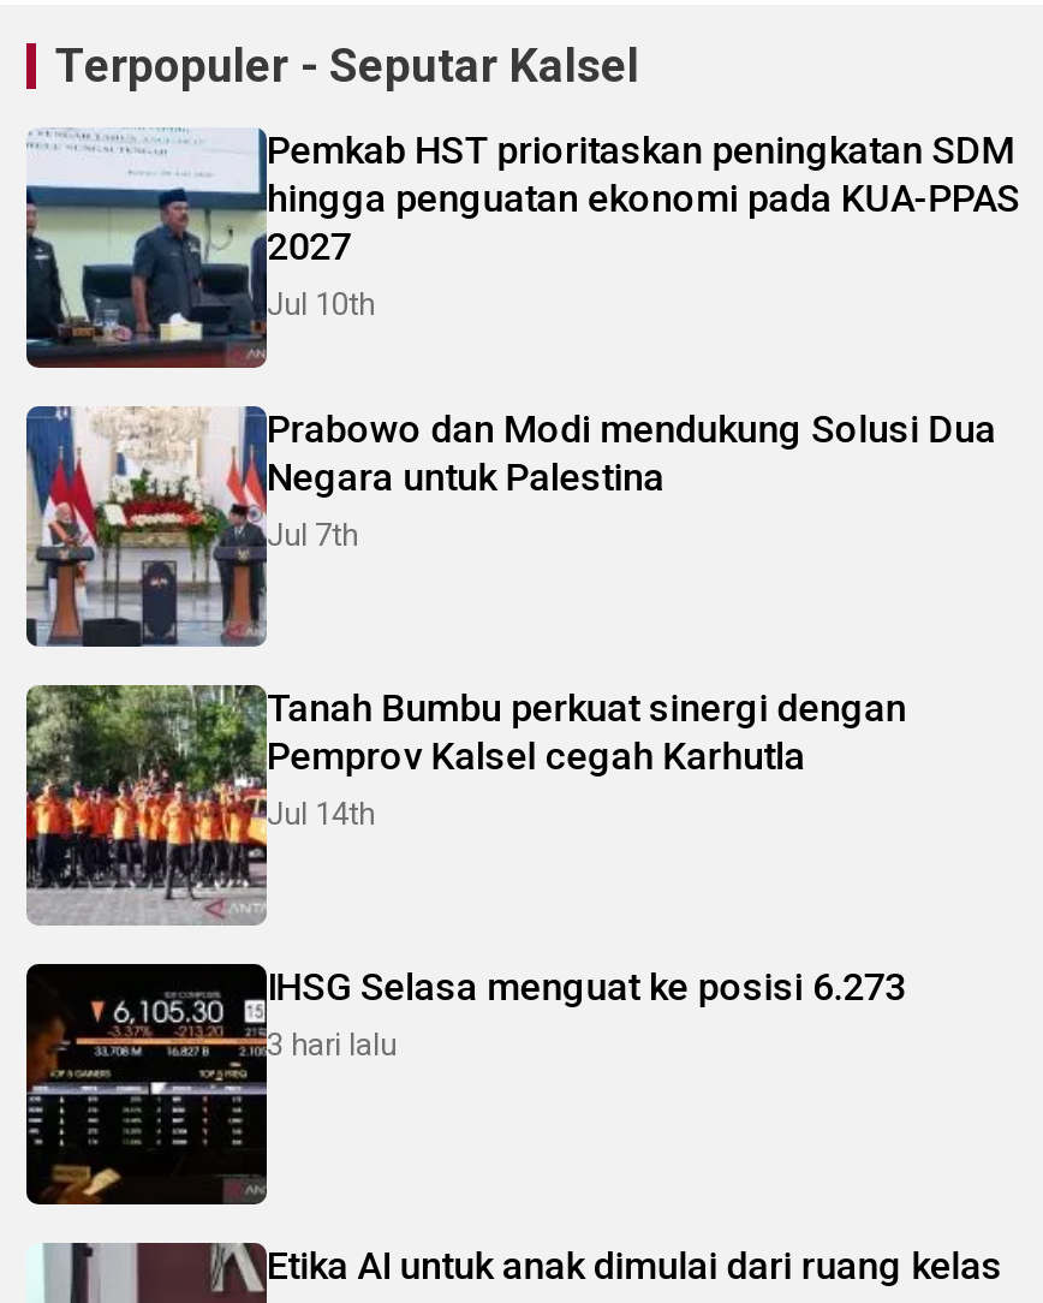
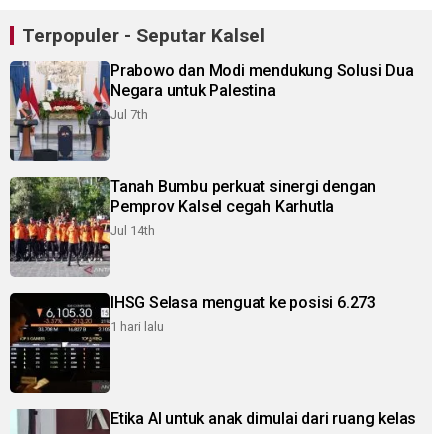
- [image]
- Pemkab HST prioritaskan peningkatan SDM
- hingga penguatan ekonomi pada KUA-PPAS
- 2027
- Jul 10th

- 3 hari lalu
+ 1 hari lalu
